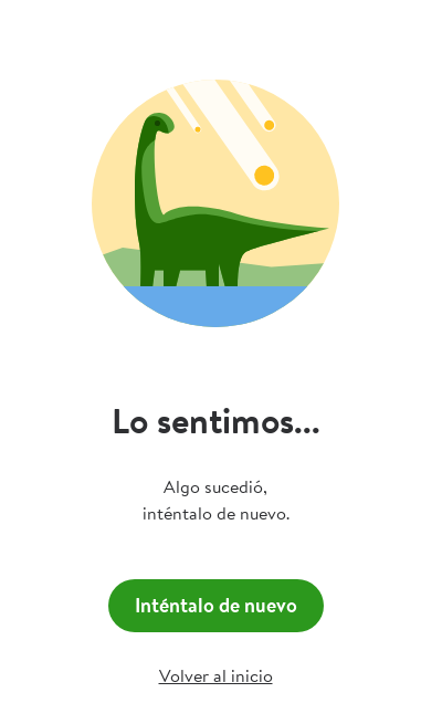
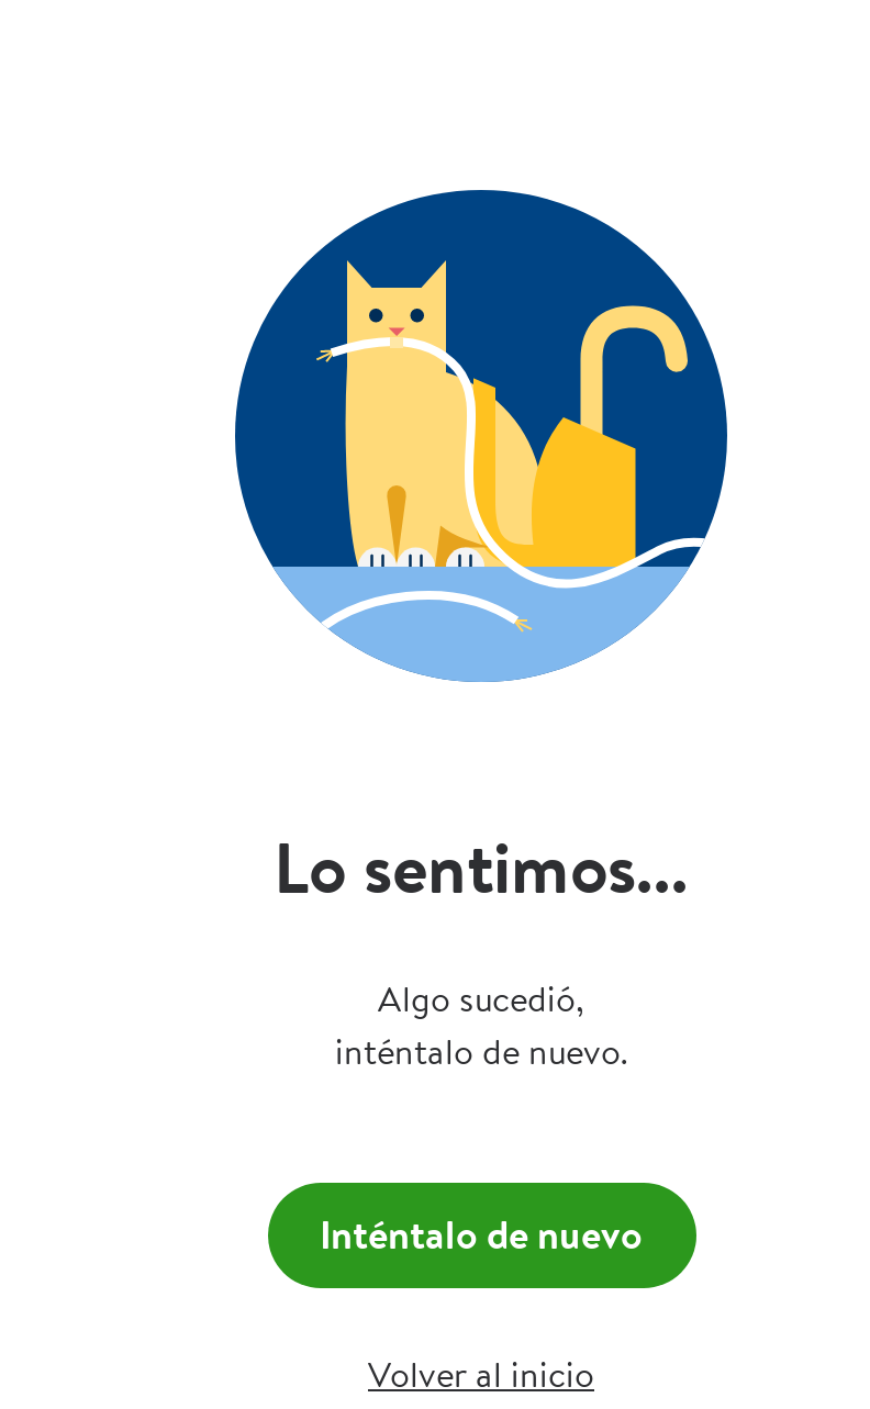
- [image]
+ [image]
